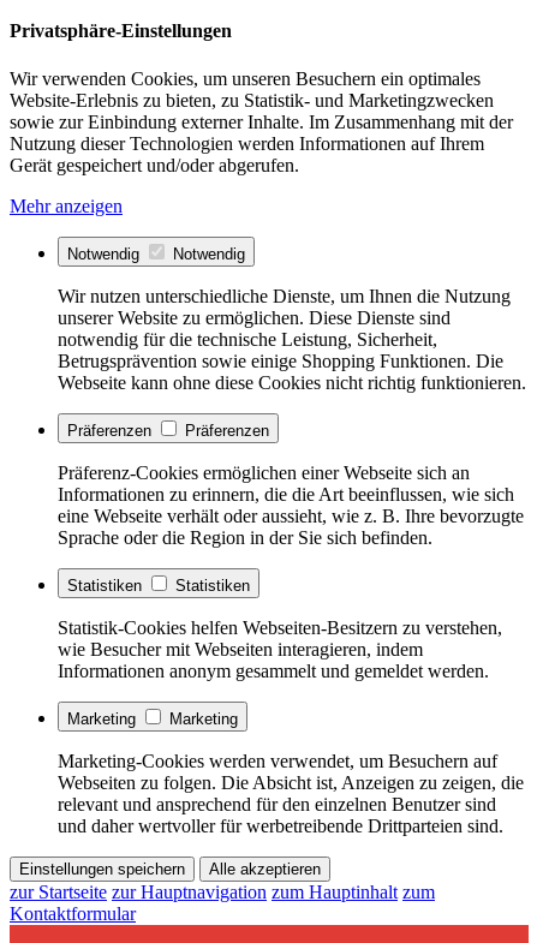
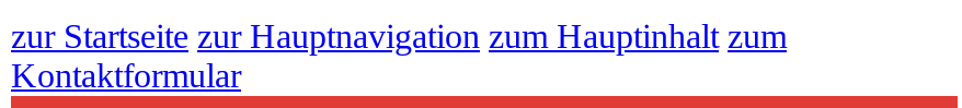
- Privatsphäre-Einstellungen
- Wir verwenden Cookies, um unseren Besuchern ein optimales
- Website-Erlebnis zu bieten, zu Statistik- und Marketingzwecken
- sowie zur Einbindung externer Inhalte. Im Zusammenhang mit der
- Nutzung dieser Technologien werden Informationen auf Ihrem
- Gerät gespeichert und/oder abgerufen.
- Mehr anzeigen
- Notwendig
- Notwendig
- Wir nutzen unterschiedliche Dienste, um Ihnen die Nutzung
- unserer Website zu ermöglichen. Diese Dienste sind
- notwendig für die technische Leistung, Sicherheit,
- Betrugsprävention sowie einige Shopping Funktionen. Die
- Webseite kann ohne diese Cookies nicht richtig funktionieren.
- Präferenzen
- Präferenzen
- Präferenz-Cookies ermöglichen einer Webseite sich an
- Informationen zu erinnern, die die Art beeinflussen, wie sich
- eine Webseite verhält oder aussieht, wie z. B. Ihre bevorzugte
- Sprache oder die Region in der Sie sich befinden.
- Statistiken
- Statistiken
- Statistik-Cookies helfen Webseiten-Besitzern zu verstehen,
- wie Besucher mit Webseiten interagieren, indem
- Informationen anonym gesammelt und gemeldet werden.
- Marketing
- Marketing
- Marketing-Cookies werden verwendet, um Besuchern auf
- Webseiten zu folgen. Die Absicht ist, Anzeigen zu zeigen, die
- relevant und ansprechend für den einzelnen Benutzer sind
- und daher wertvoller für werbetreibende Drittparteien sind.
- Einstellungen speichern
- Alle akzeptieren
